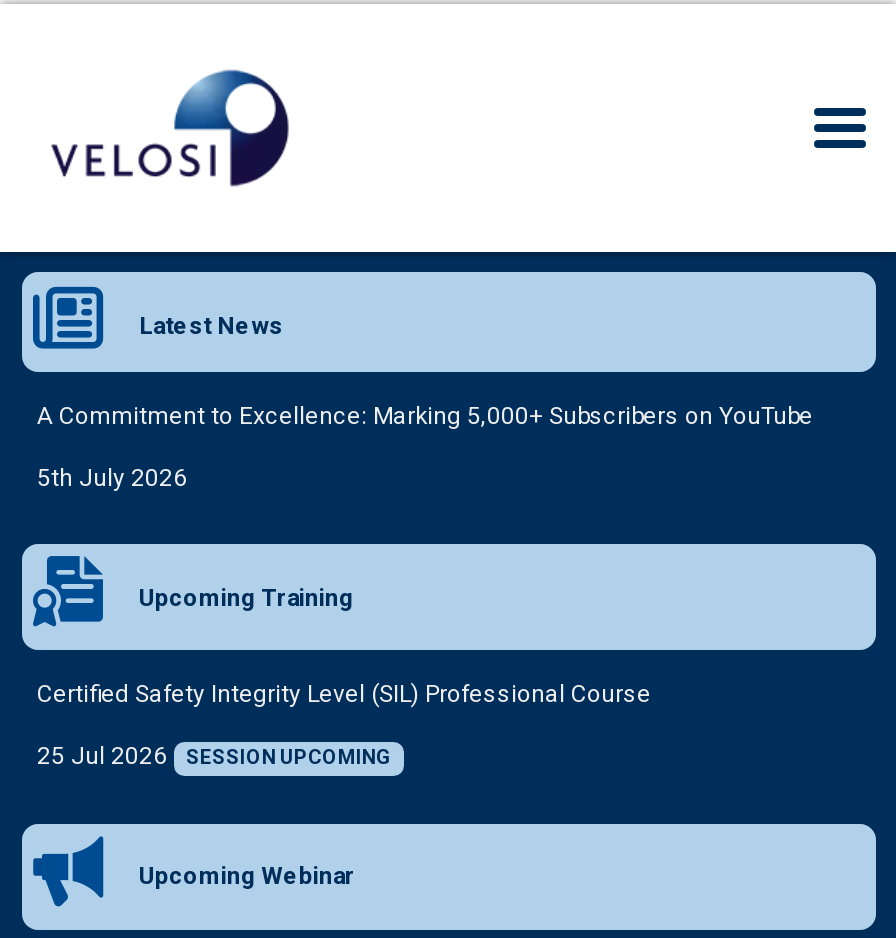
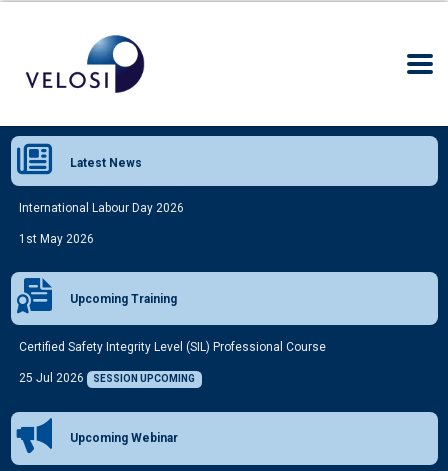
- A Commitment to Excellence: Marking 5,000+ Subscribers on YouTube
+ International Labour Day 2026

- 5th July 2026
+ 1st May 2026
